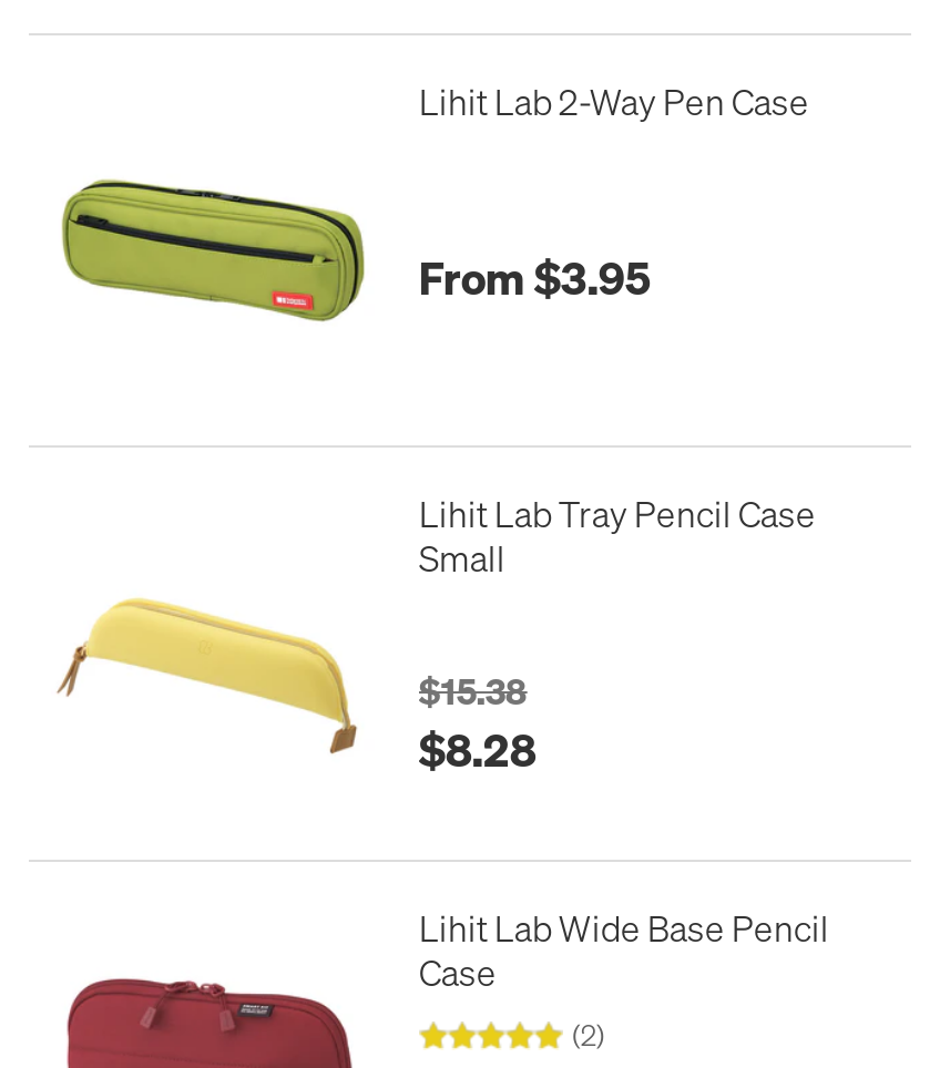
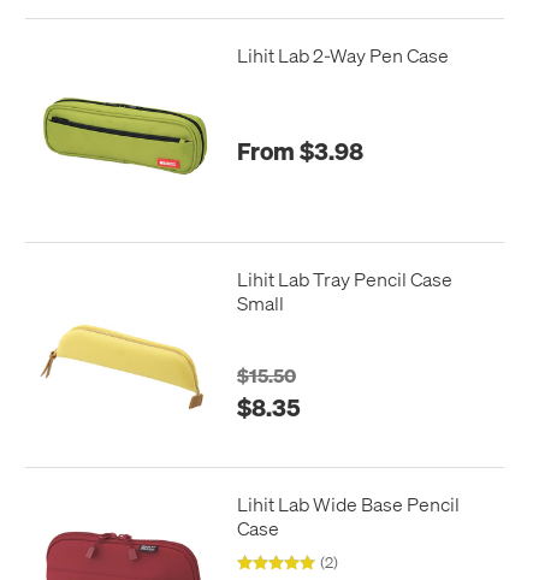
- From $3.95
+ From $3.98

- $15.38
+ $15.50

- $8.28
+ $8.35
